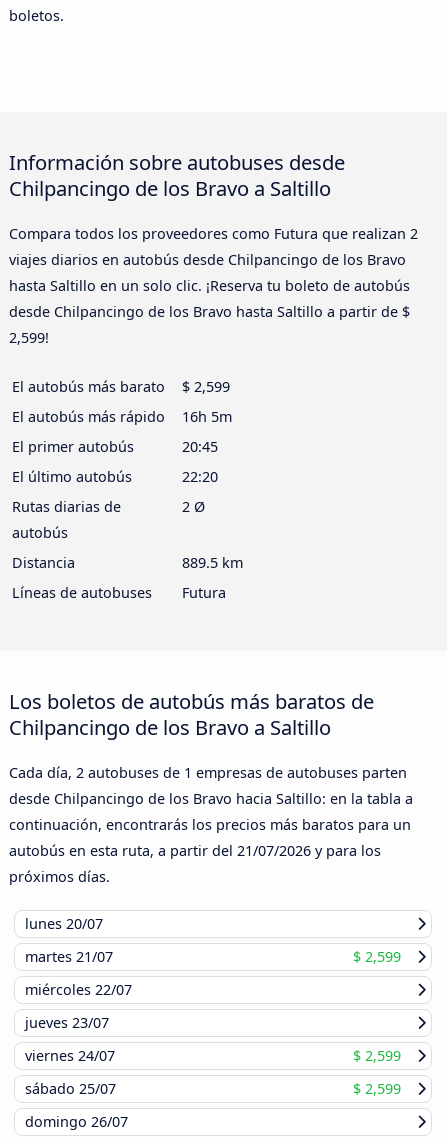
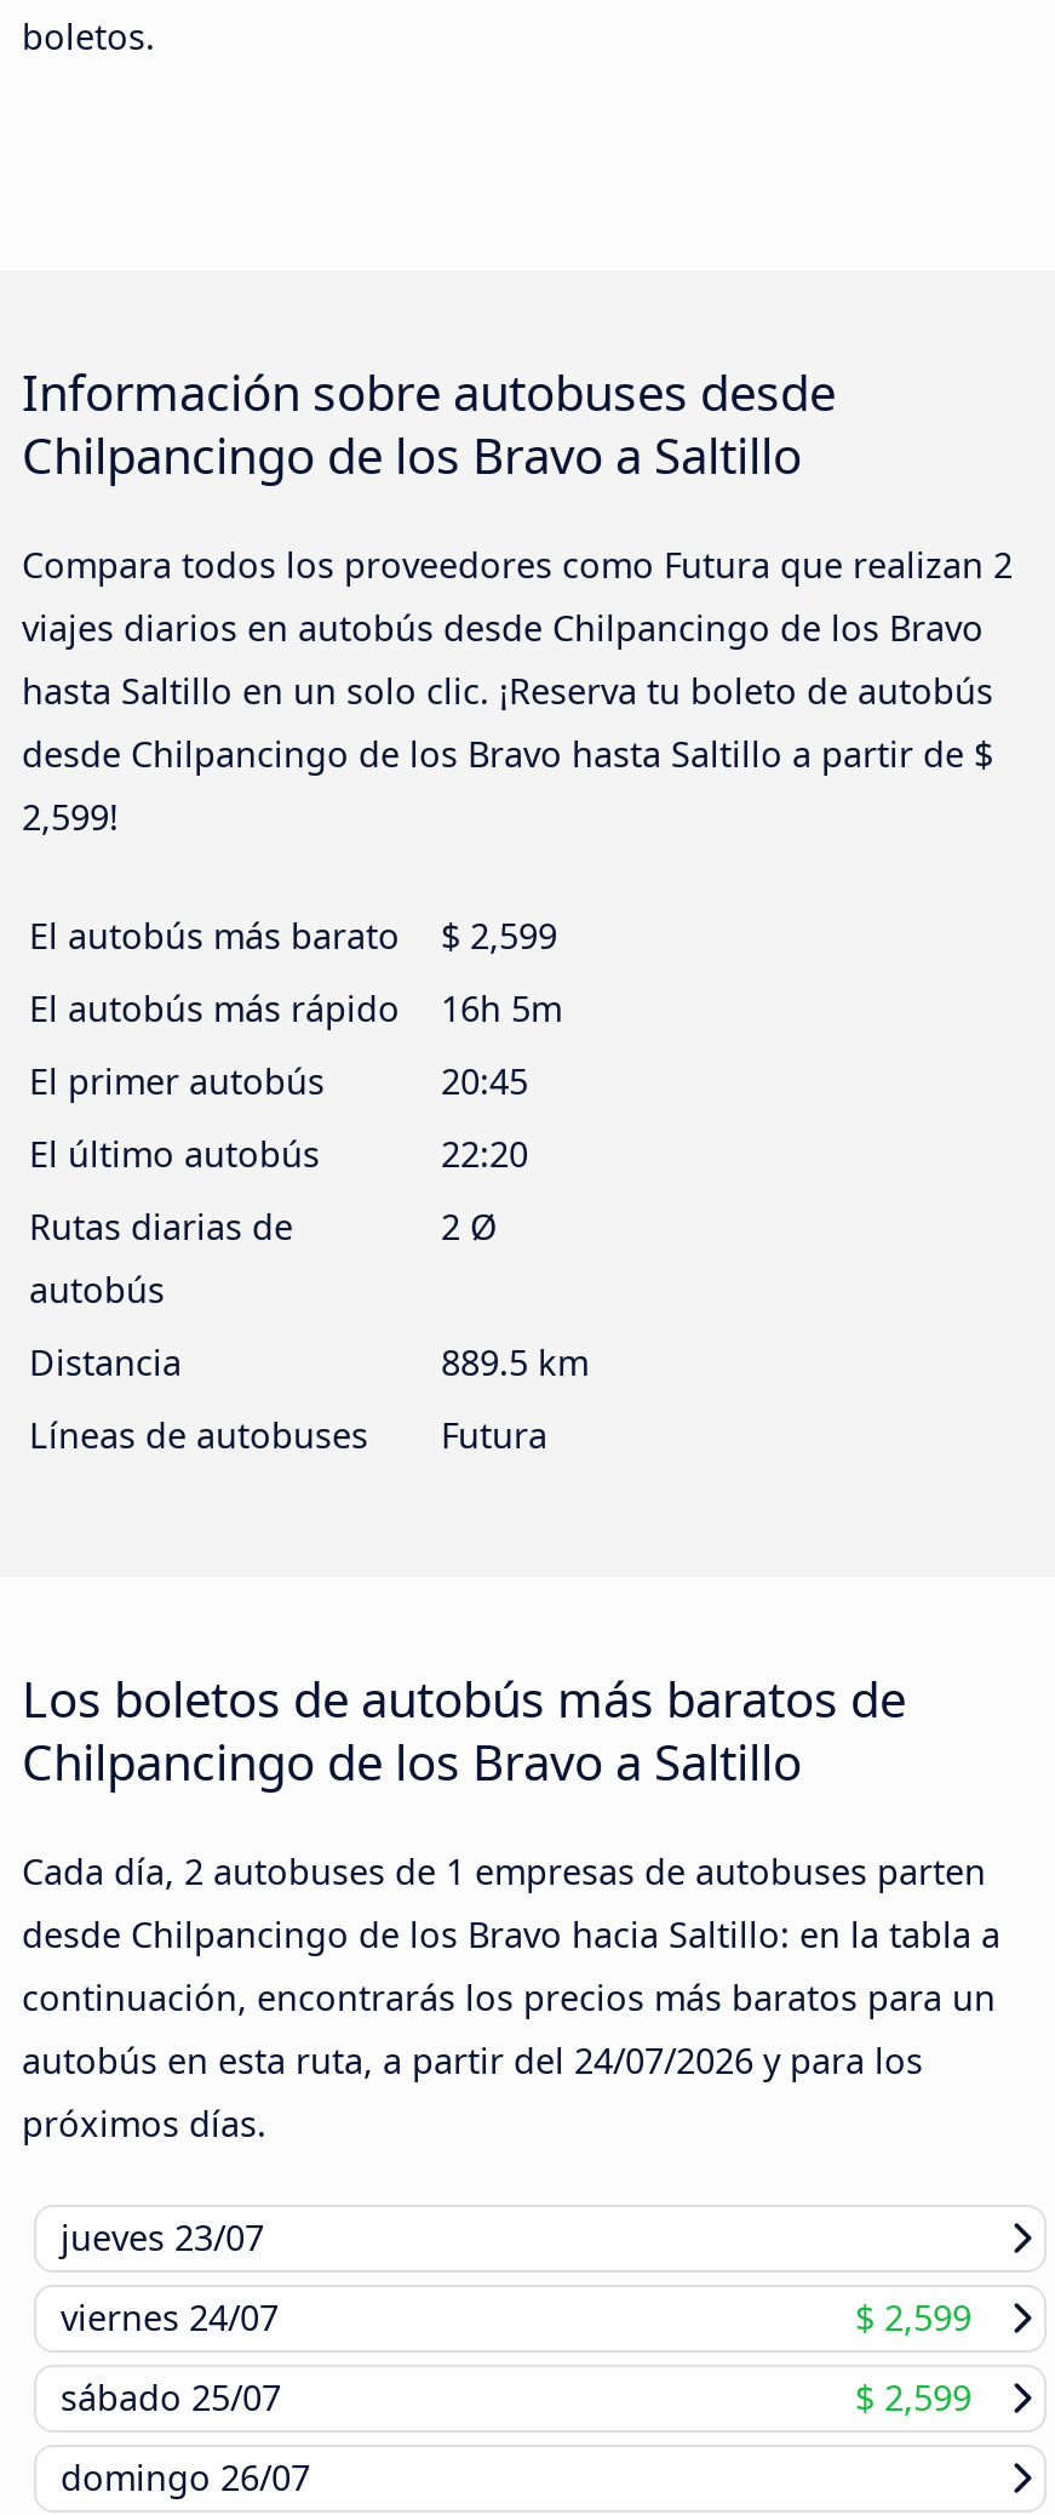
- autobús en esta ruta, a partir del 21/07/2026 y para los
+ autobús en esta ruta, a partir del 24/07/2026 y para los

- lunes 20/07
- martes 21/07
- $ 2,599
- miércoles 22/07
